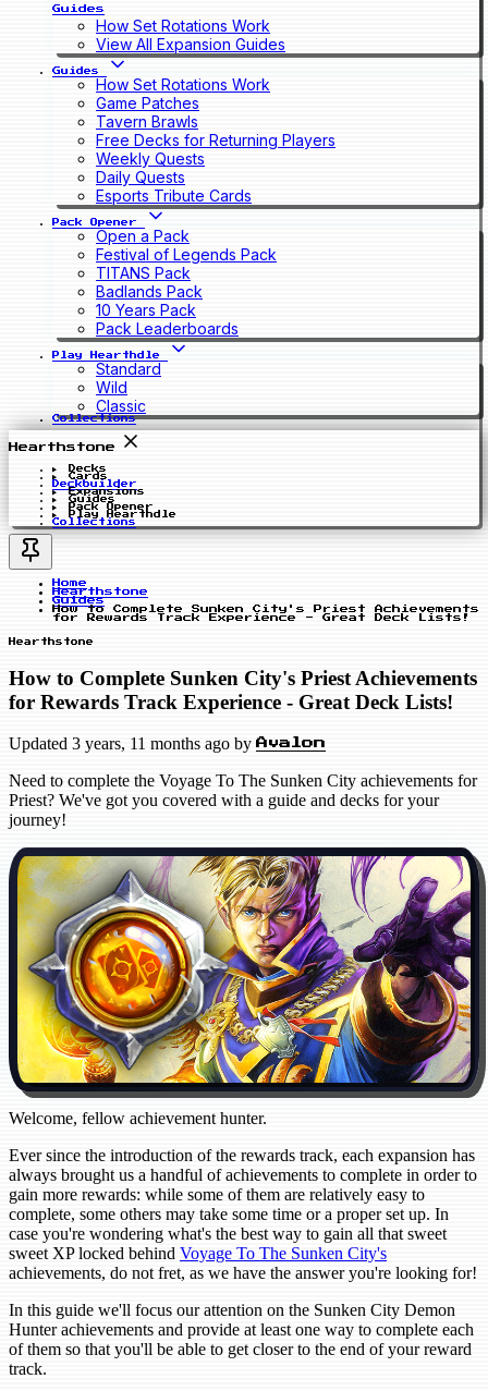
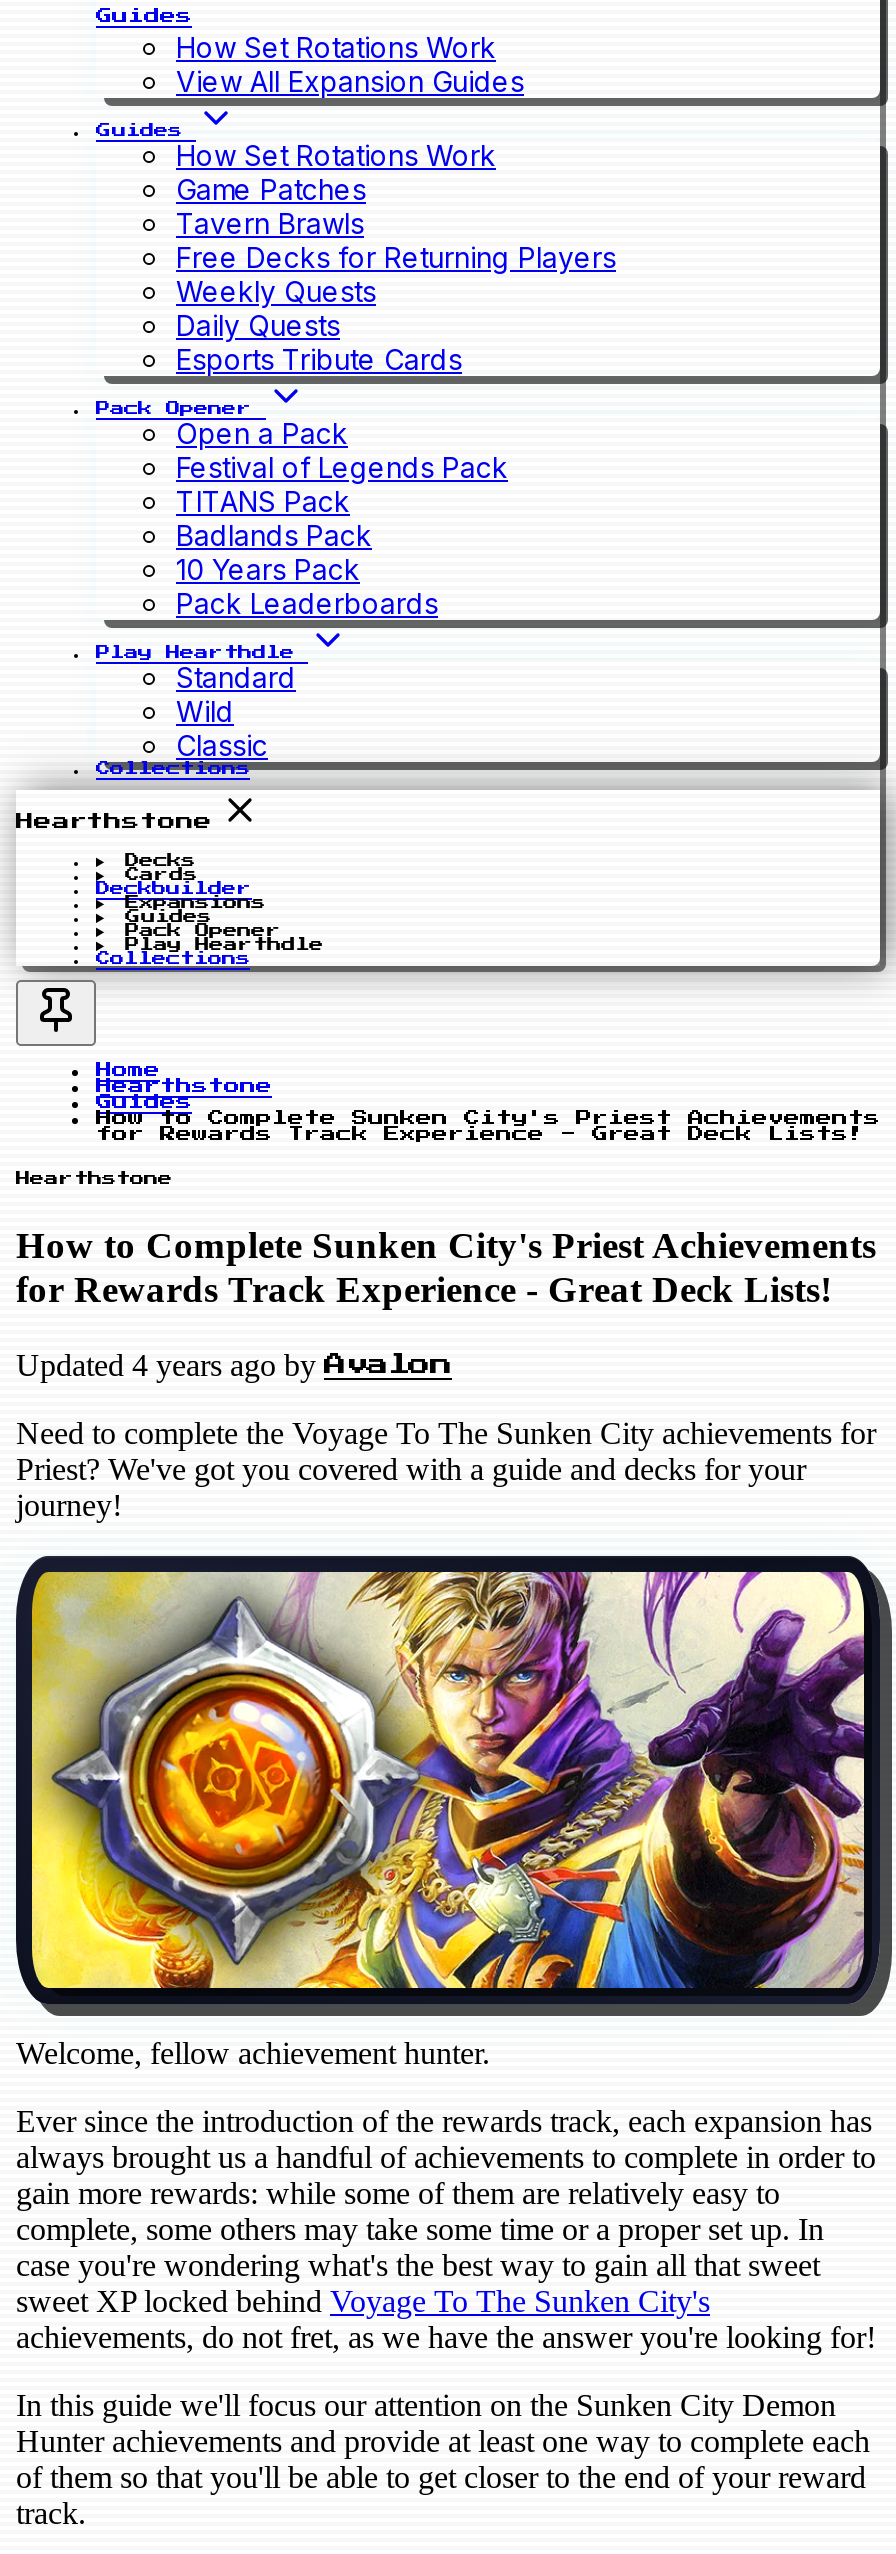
- Updated 3 years, 11 months ago by Avalon
+ Updated 4 years ago by Avalon
